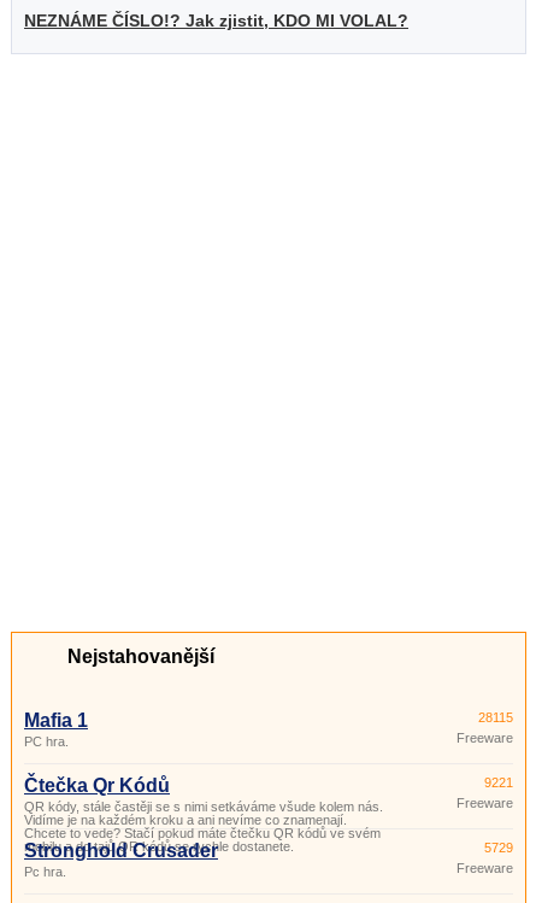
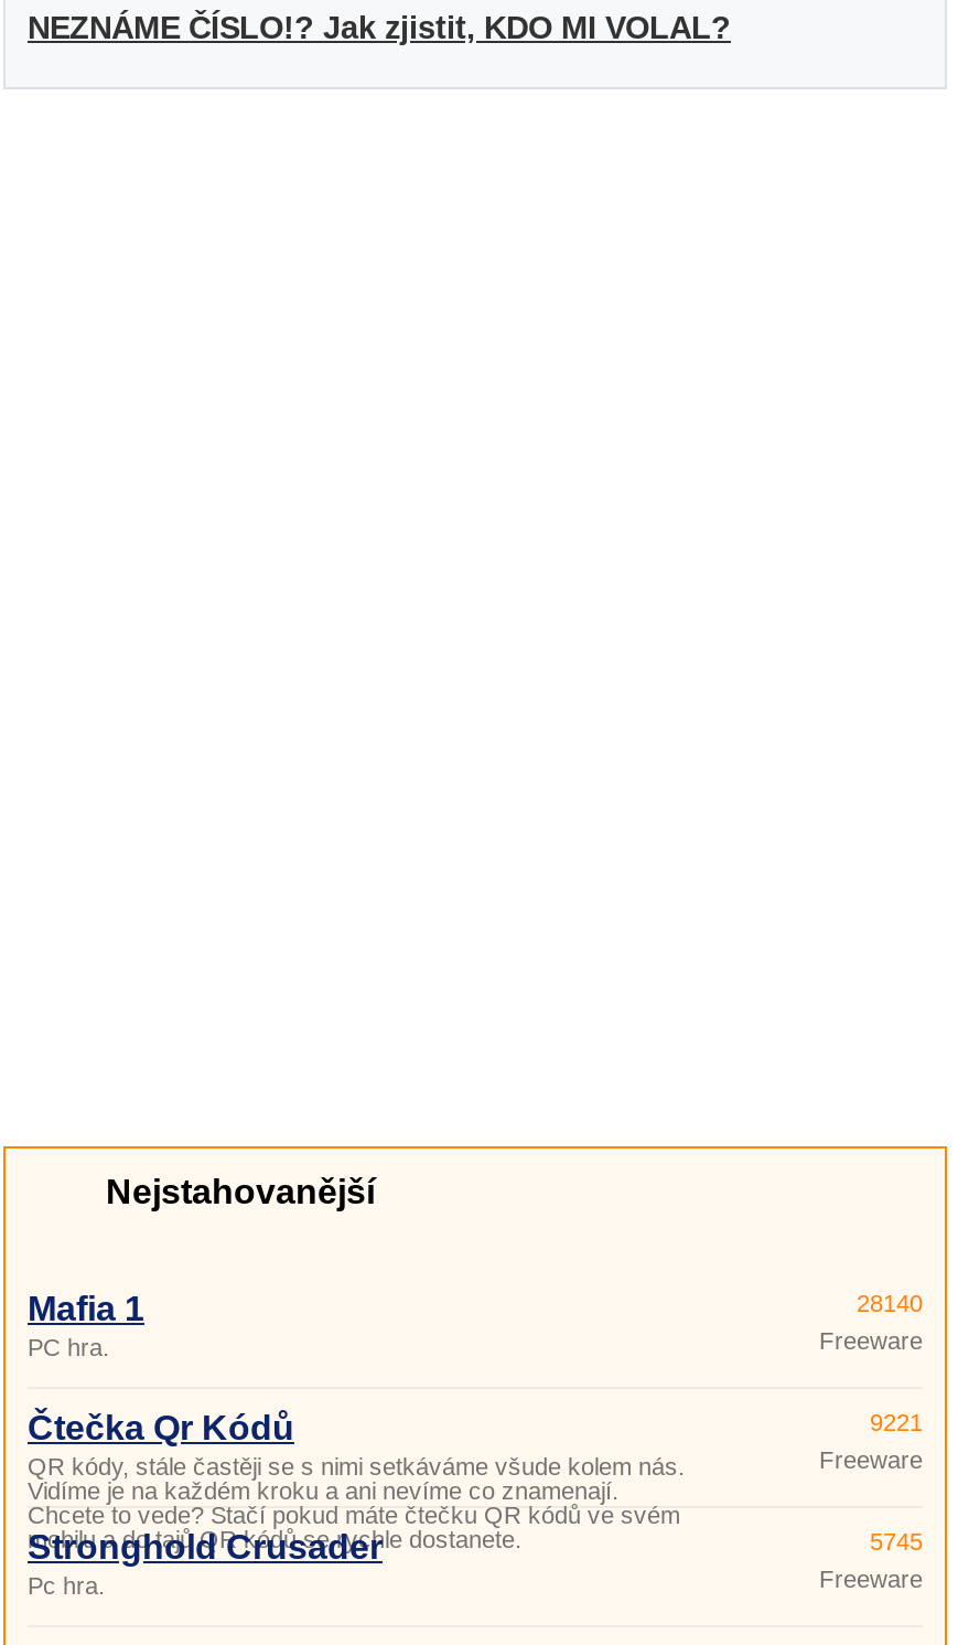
- 28115
+ 28140

- 5729
+ 5745
